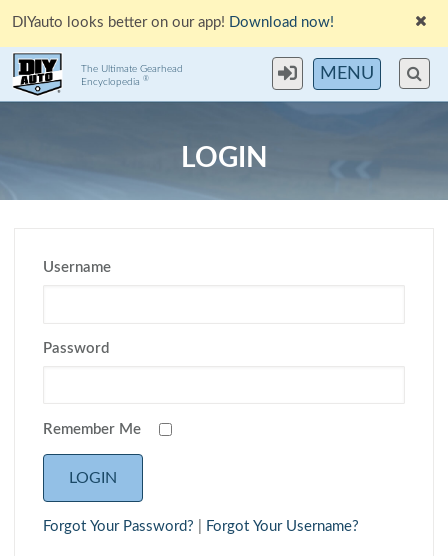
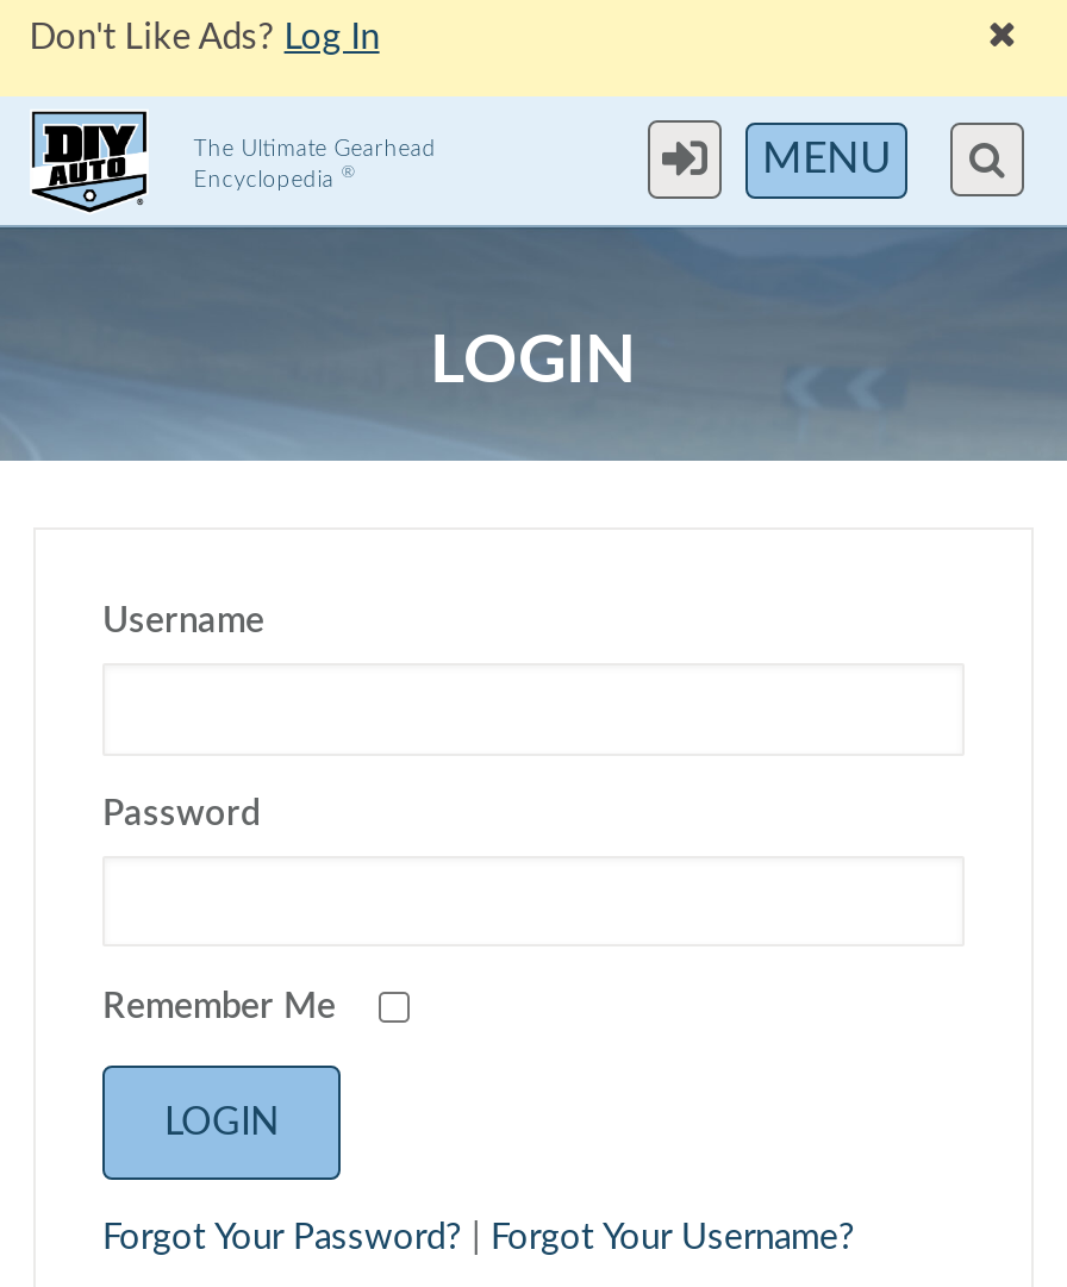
- DIYauto looks better on our app! Download now!
+ Don't Like Ads? Log In
